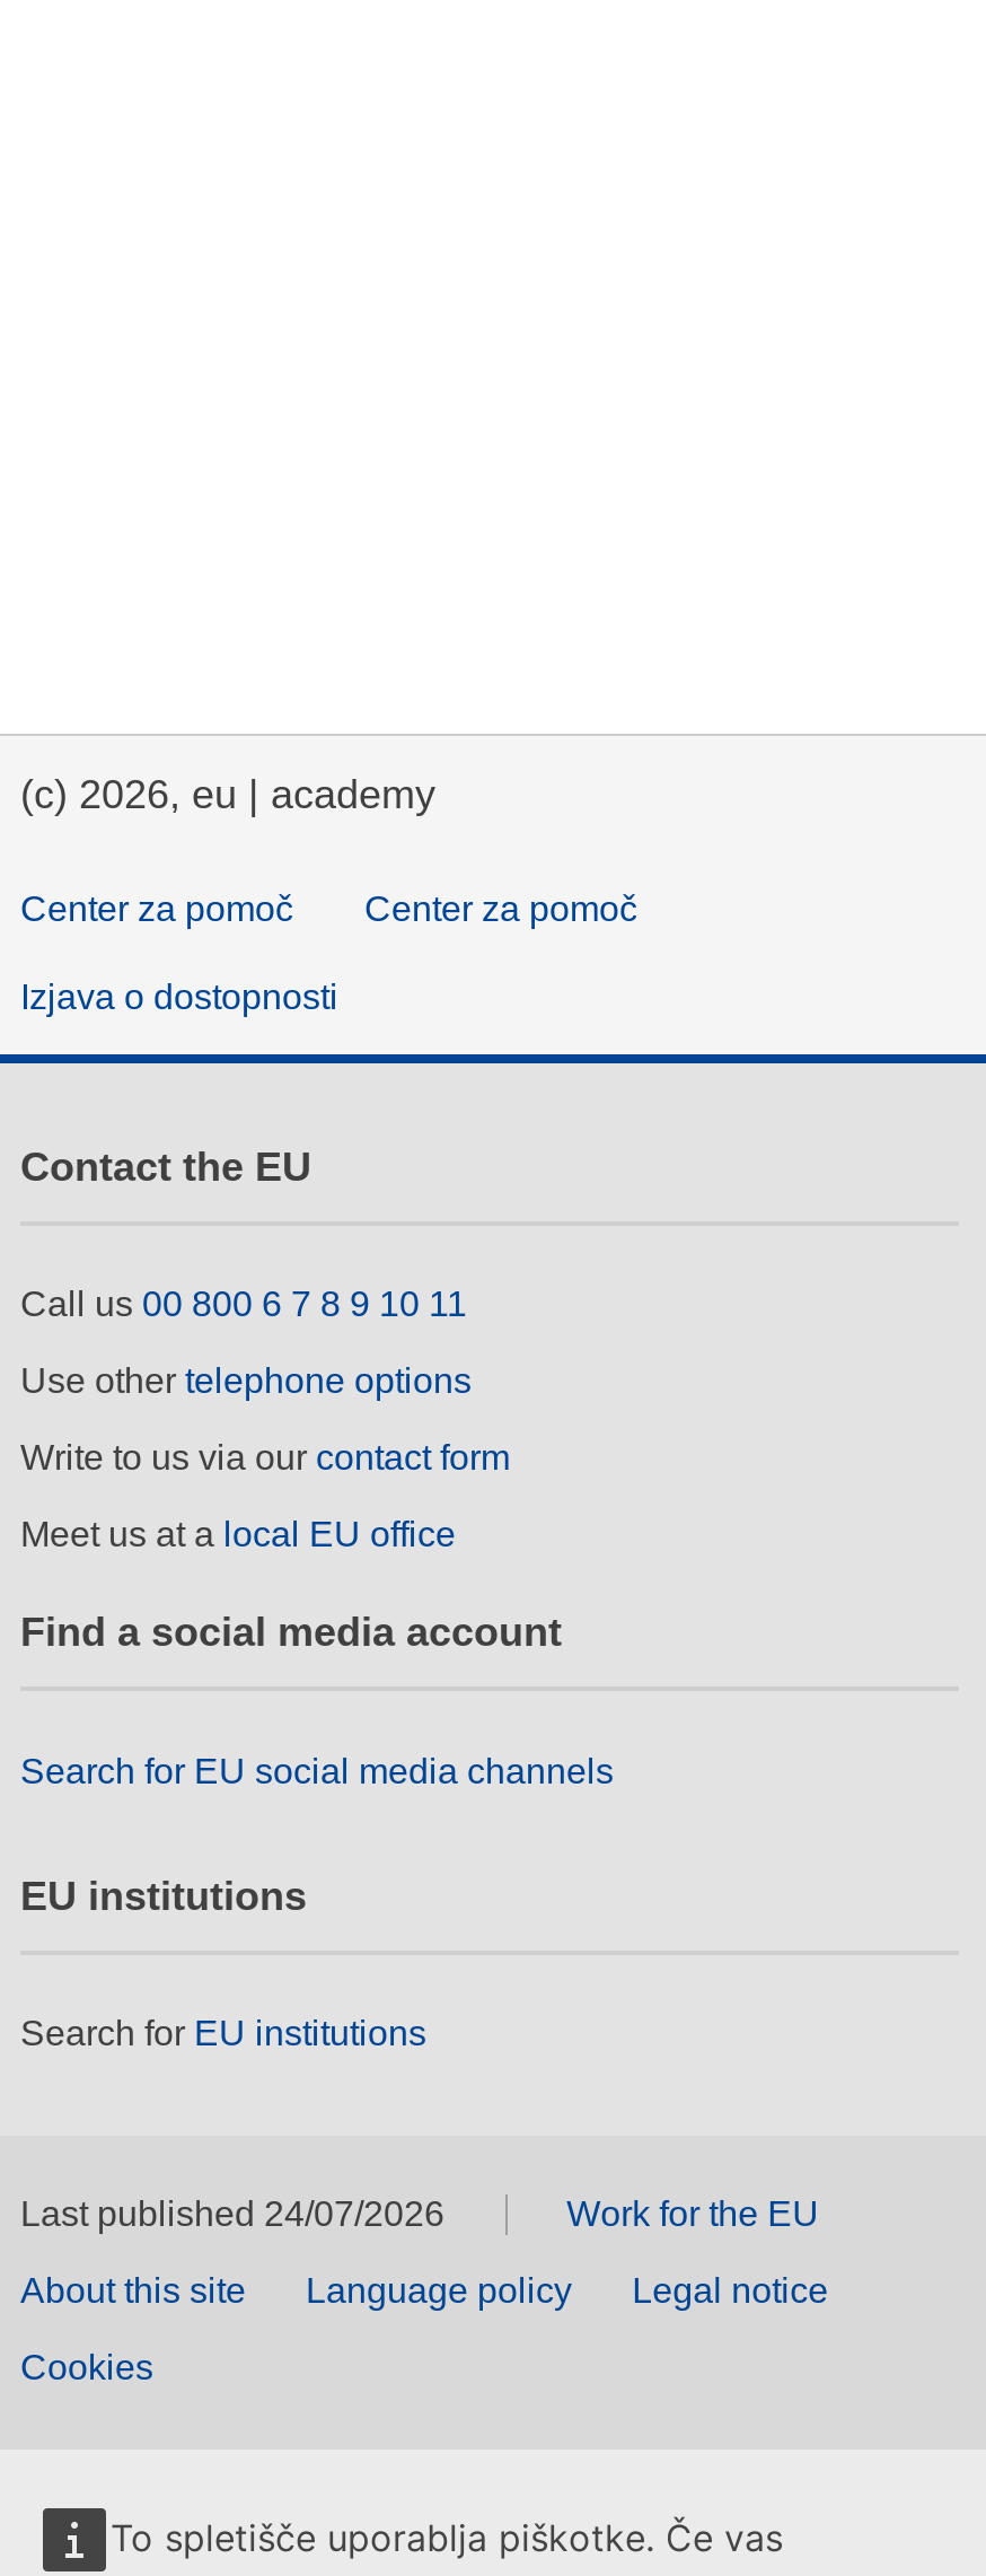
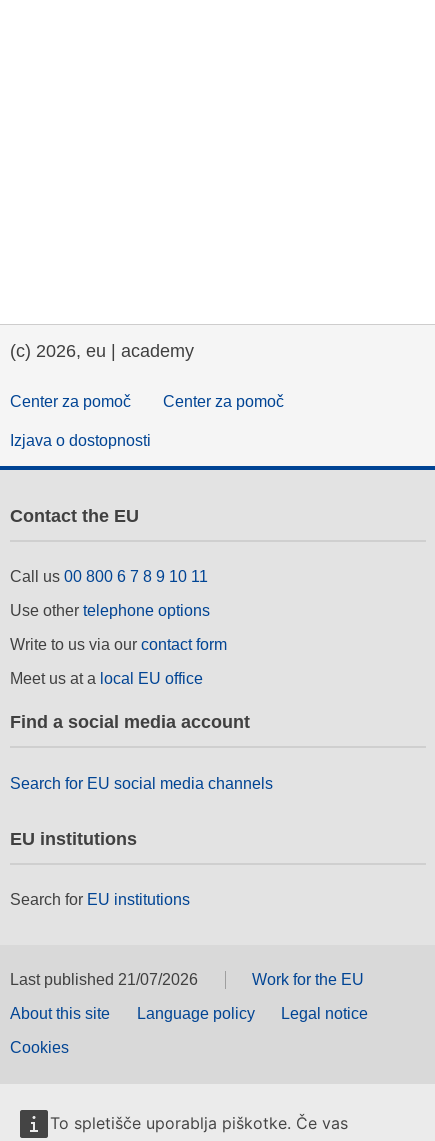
- Last published 24/07/2026
+ Last published 21/07/2026
